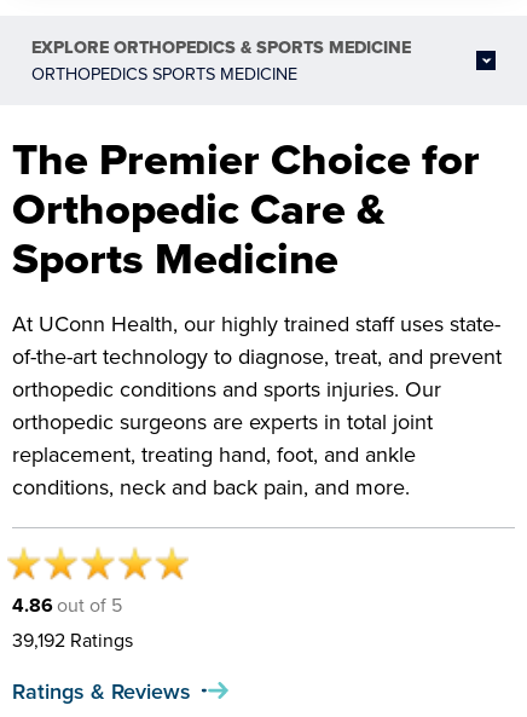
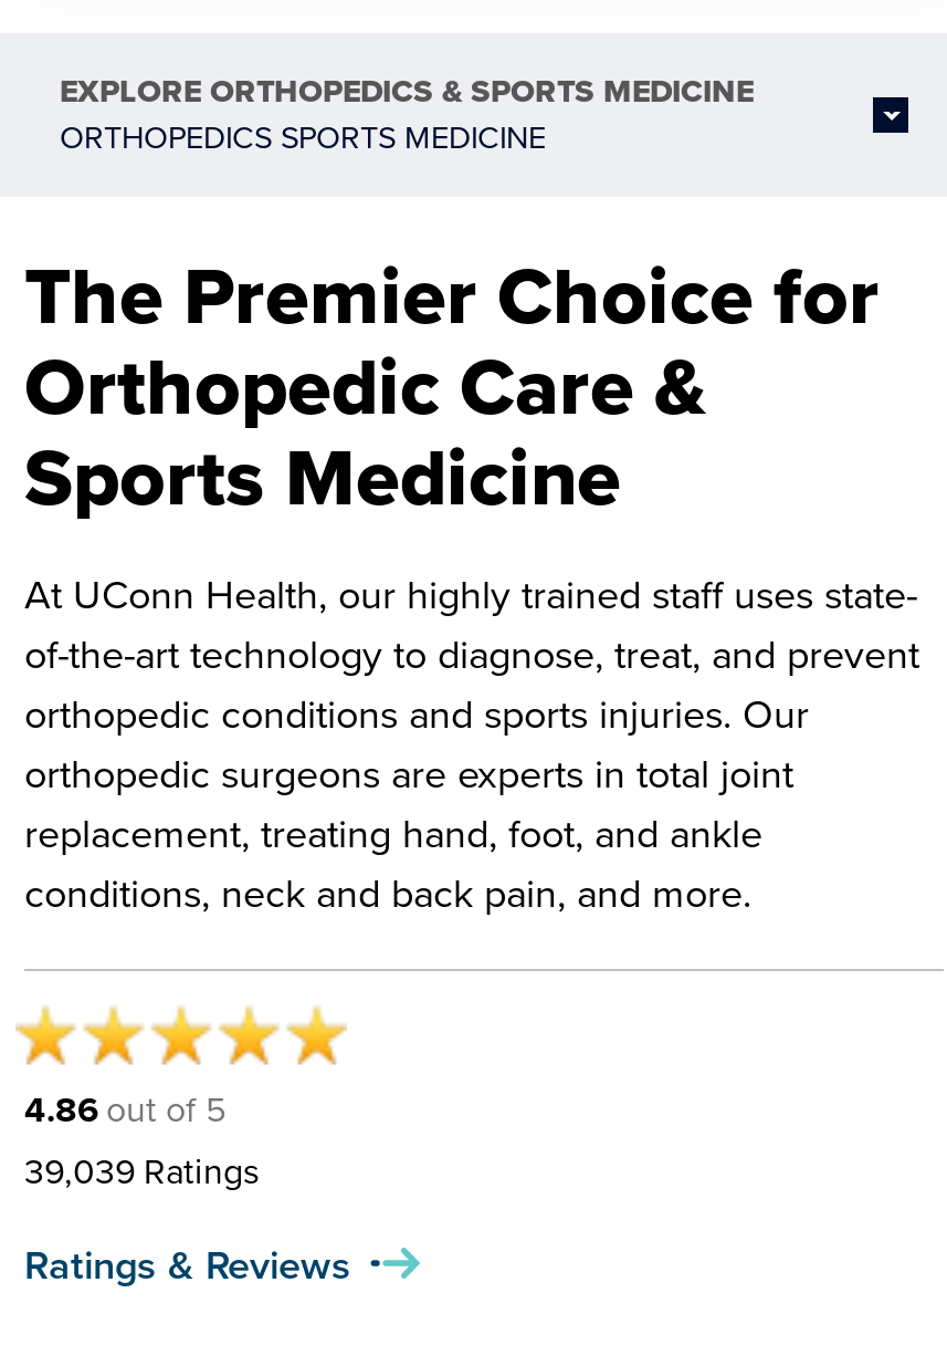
- 39,192 Ratings
+ 39,039 Ratings
